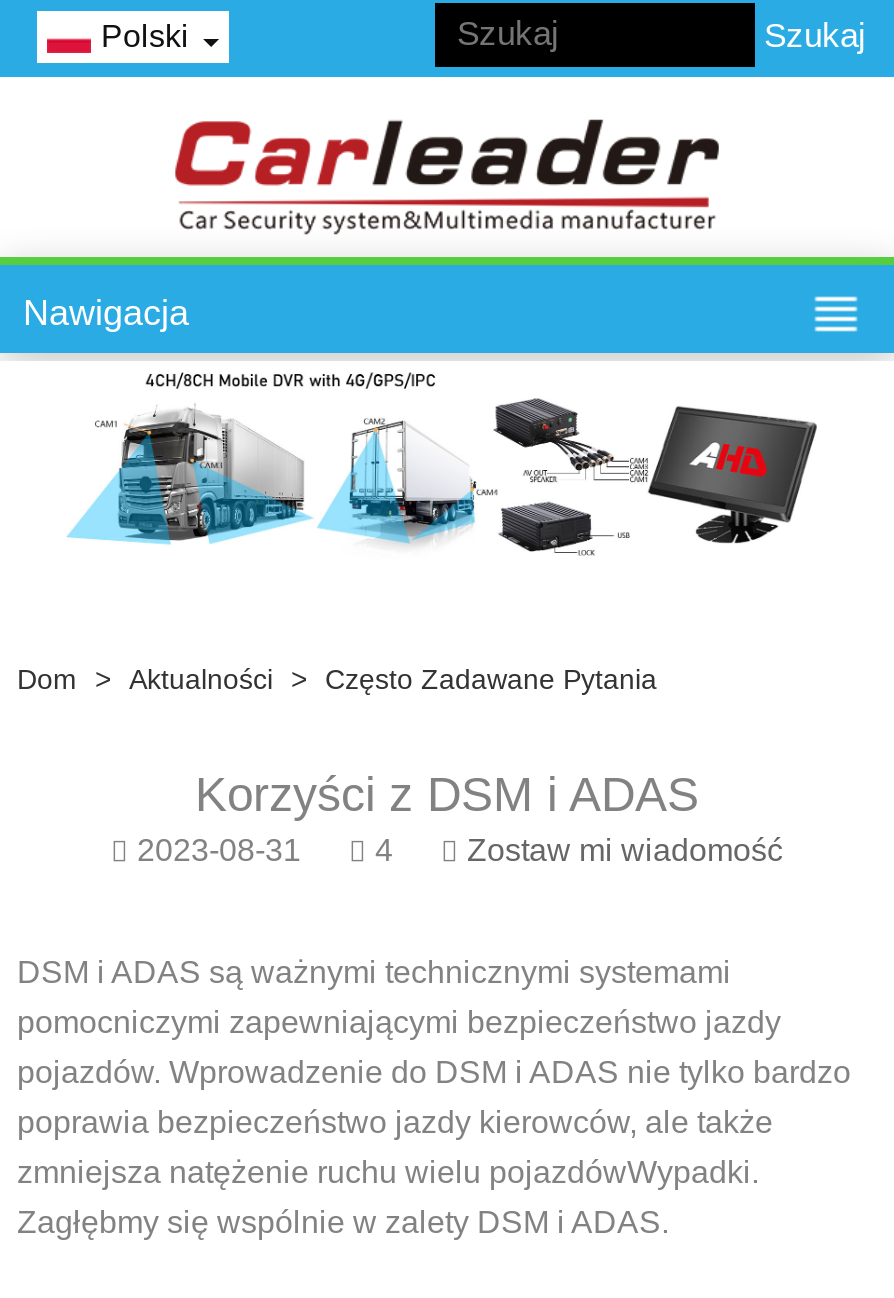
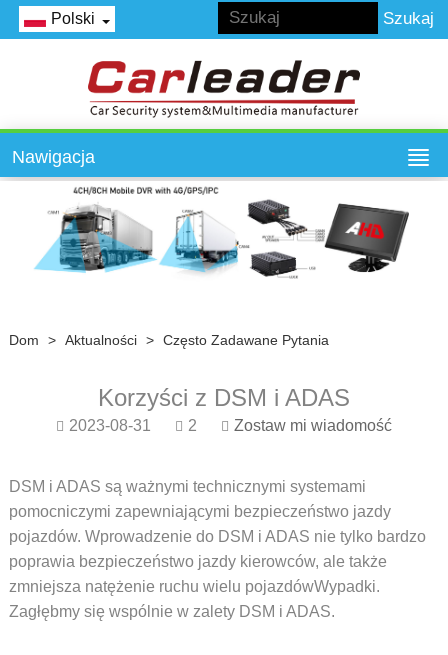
- 2023-08-31 4
+ 2023-08-31 2
